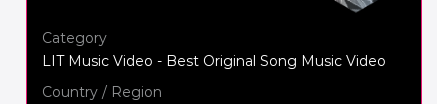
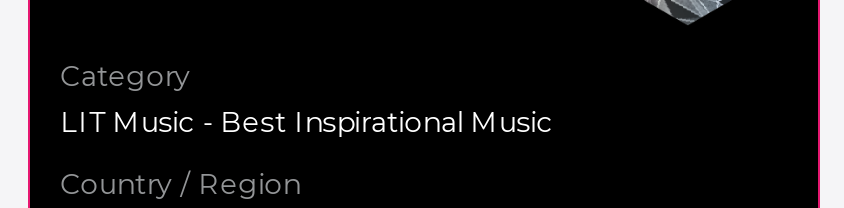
- LIT Music Video - Best Original Song Music Video
+ LIT Music - Best Inspirational Music
